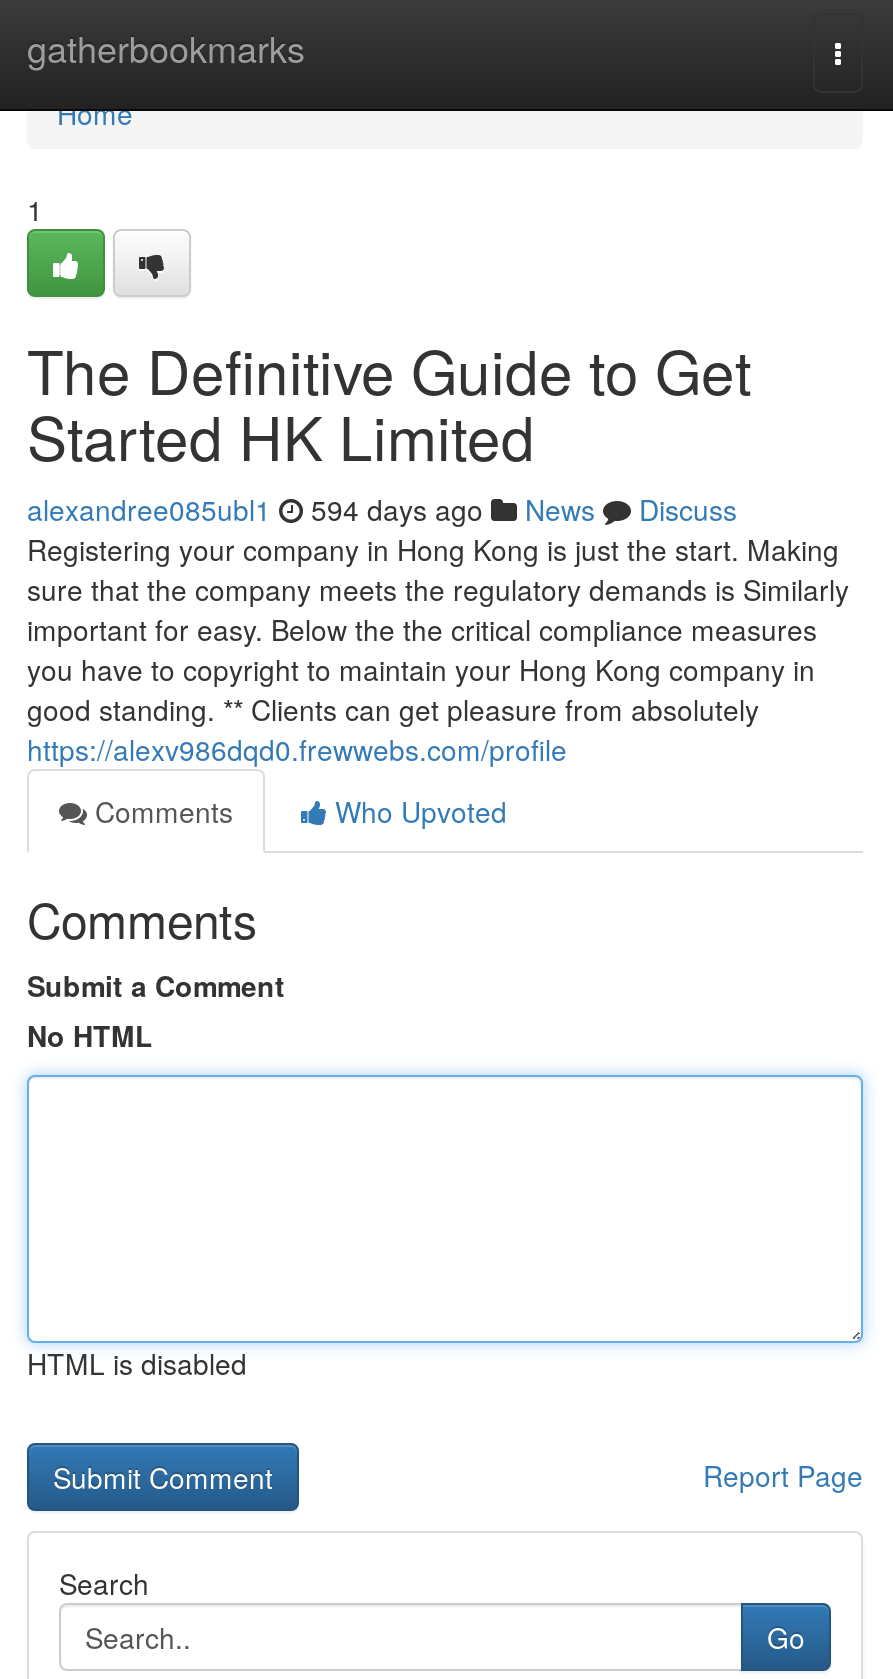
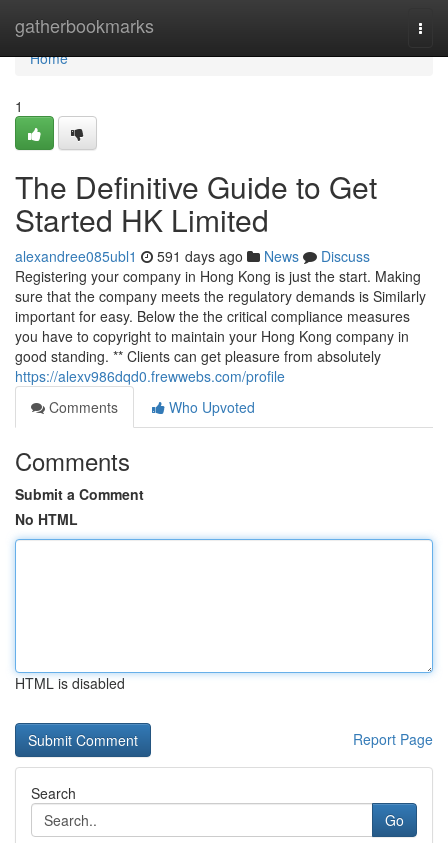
- alexandree085ubl1 594 days ago News Discuss
+ alexandree085ubl1 591 days ago News Discuss
